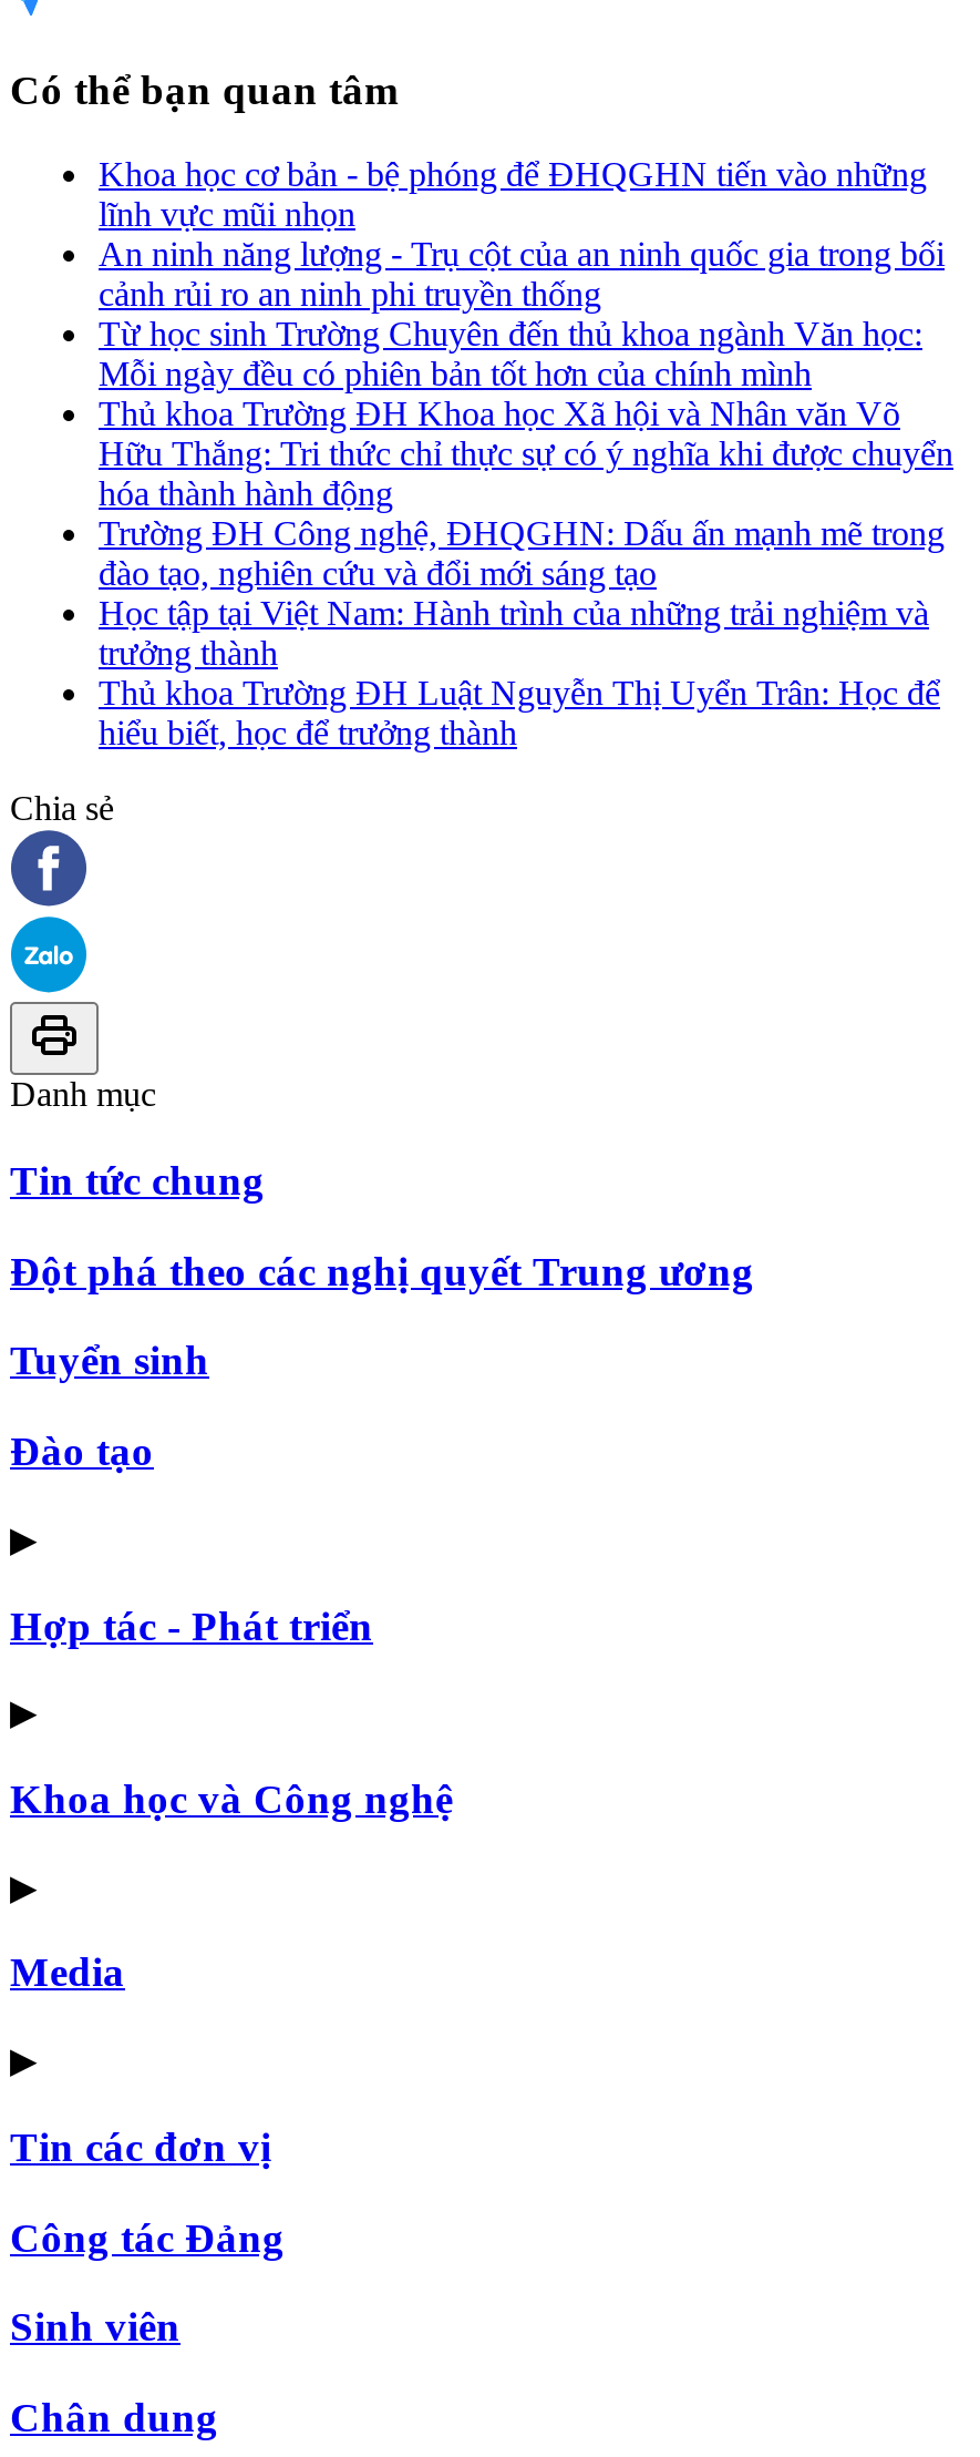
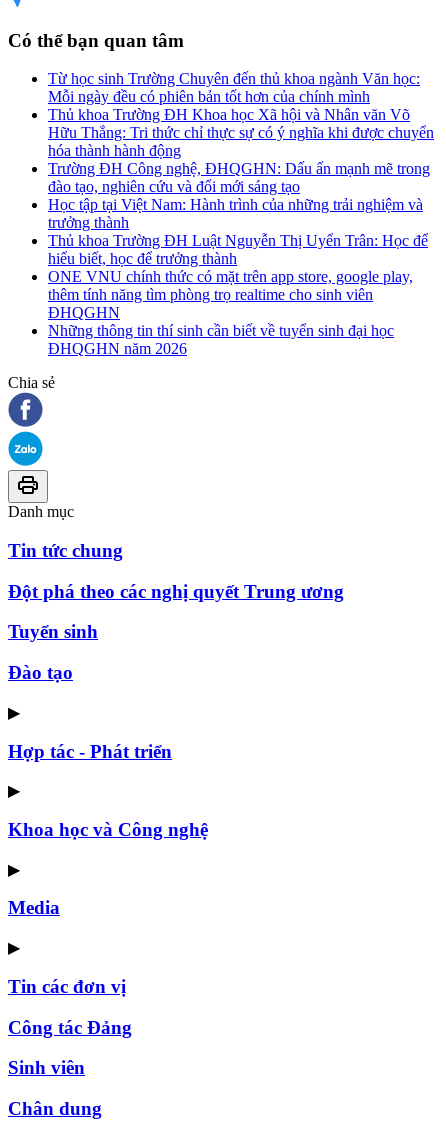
- Khoa học cơ bản - bệ phóng để ĐHQGHN tiến vào những
- lĩnh vực mũi nhọn
- An ninh năng lượng - Trụ cột của an ninh quốc gia trong bối
- cảnh rủi ro an ninh phi truyền thống

moved up: Từ học sinh Trường Chuyên đến thủ khoa ngành Văn học: | Mỗi ngày đều có phiên bản tốt hơn của chính mình | Thủ khoa Trường ĐH Khoa học Xã hội và Nhân văn Võ | ... | Thủ khoa Trường ĐH Luật Nguyễn Thị Uyển Trân: Học để | hiểu biết, học để trưởng thành

+ ONE VNU chính thức có mặt trên app store, google play,
+ thêm tính năng tìm phòng trọ realtime cho sinh viên
+ ĐHQGHN
+ Những thông tin thí sinh cần biết về tuyển sinh đại học
+ ĐHQGHN năm 2026
